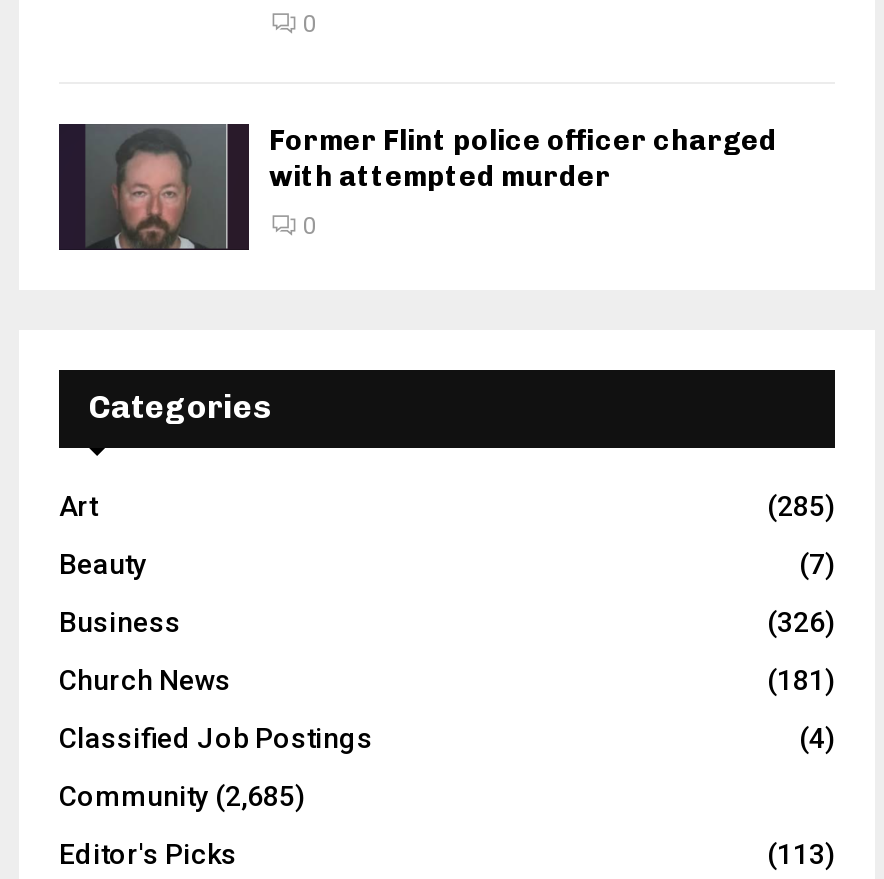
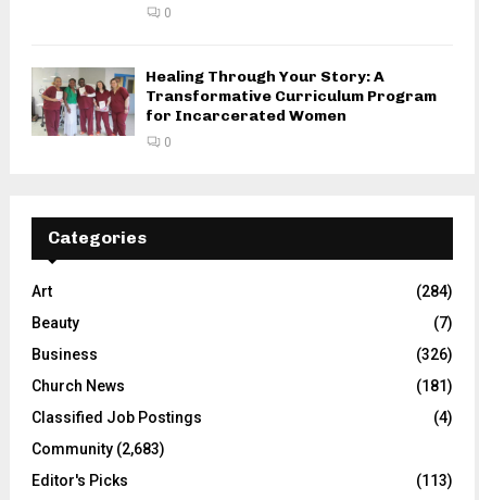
- [image]
- Former Flint police officer charged
- with attempted murder
+ [image]
+ Healing Through Your Story: A
+ Transformative Curriculum Program
+ for Incarcerated Women

- (285)
+ (284)

- Community (2,685)
+ Community (2,683)
